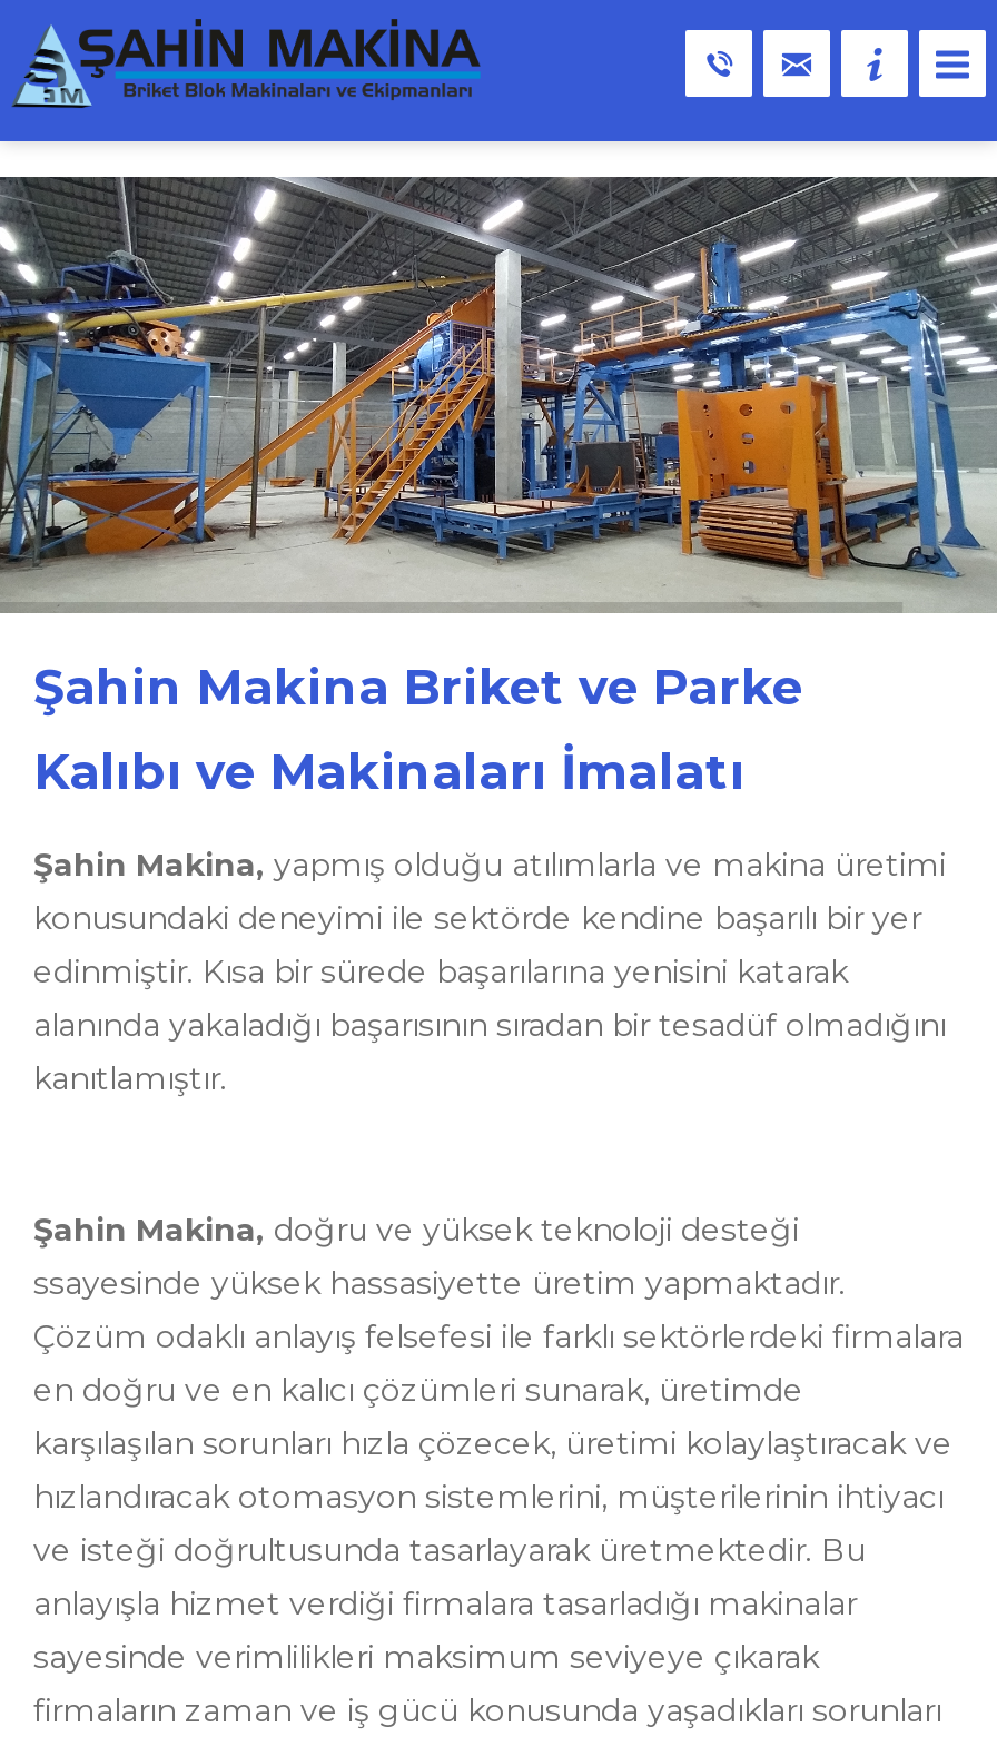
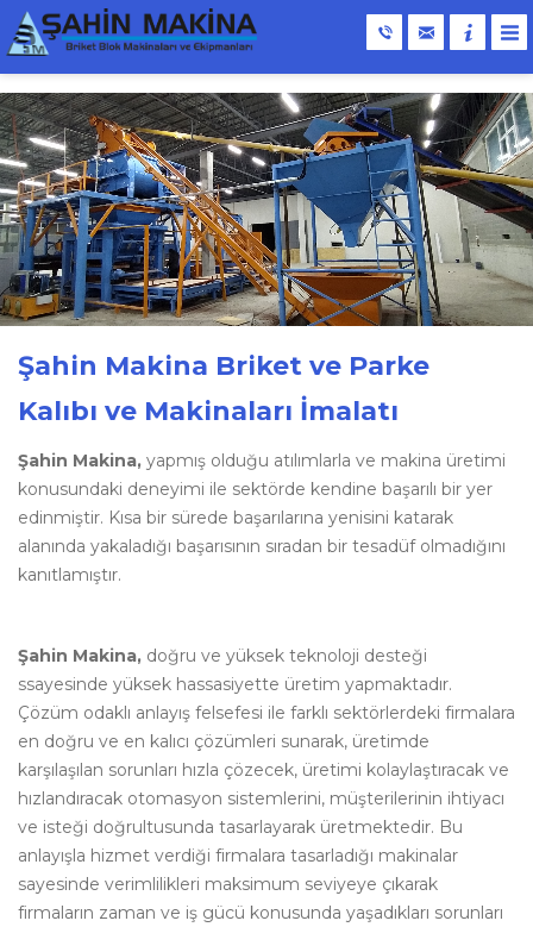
- [image]
+ [image]
